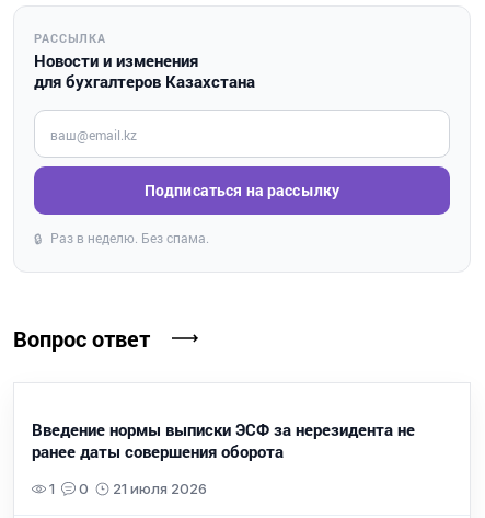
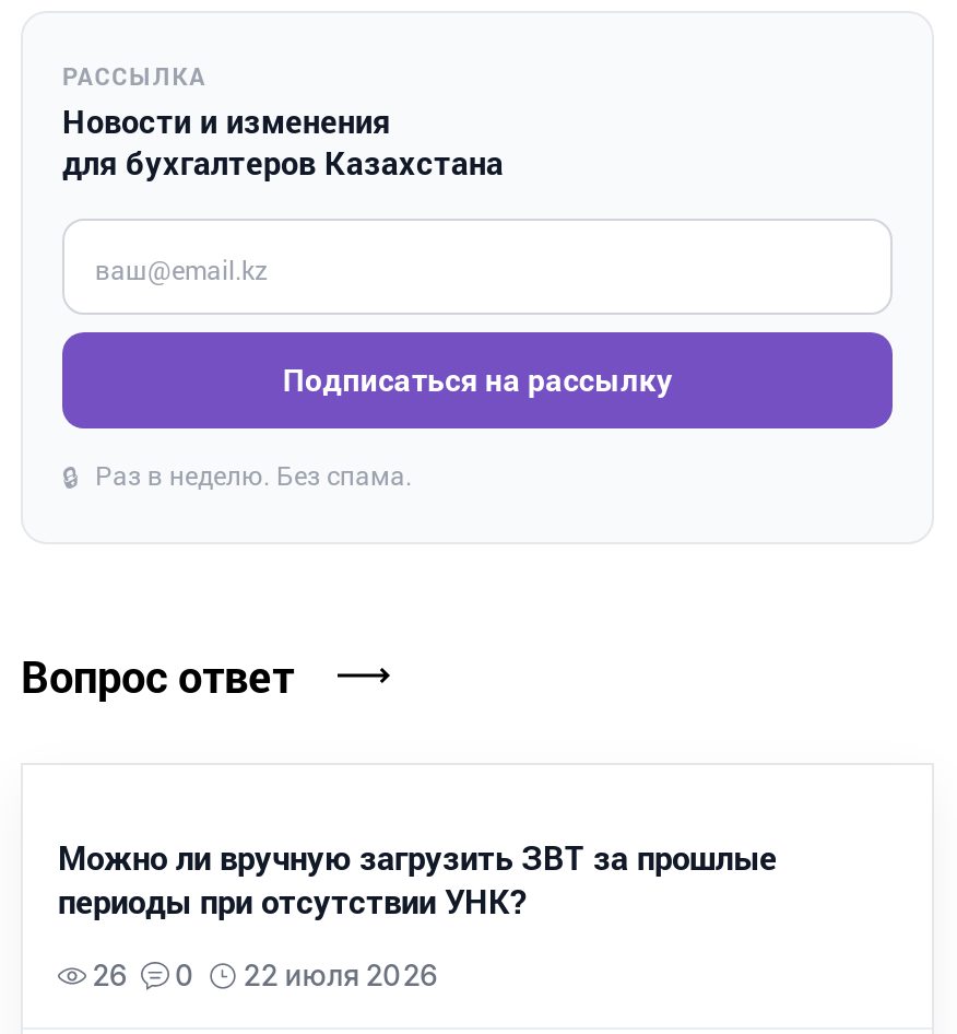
- Введение нормы выписки ЭСФ за нерезидента не
- ранее даты совершения оборота
+ Можно ли вручную загрузить ЗВТ за прошлые
+ периоды при отсутствии УНК?

- 1
+ 26

- 21 июля 2026
+ 22 июля 2026
